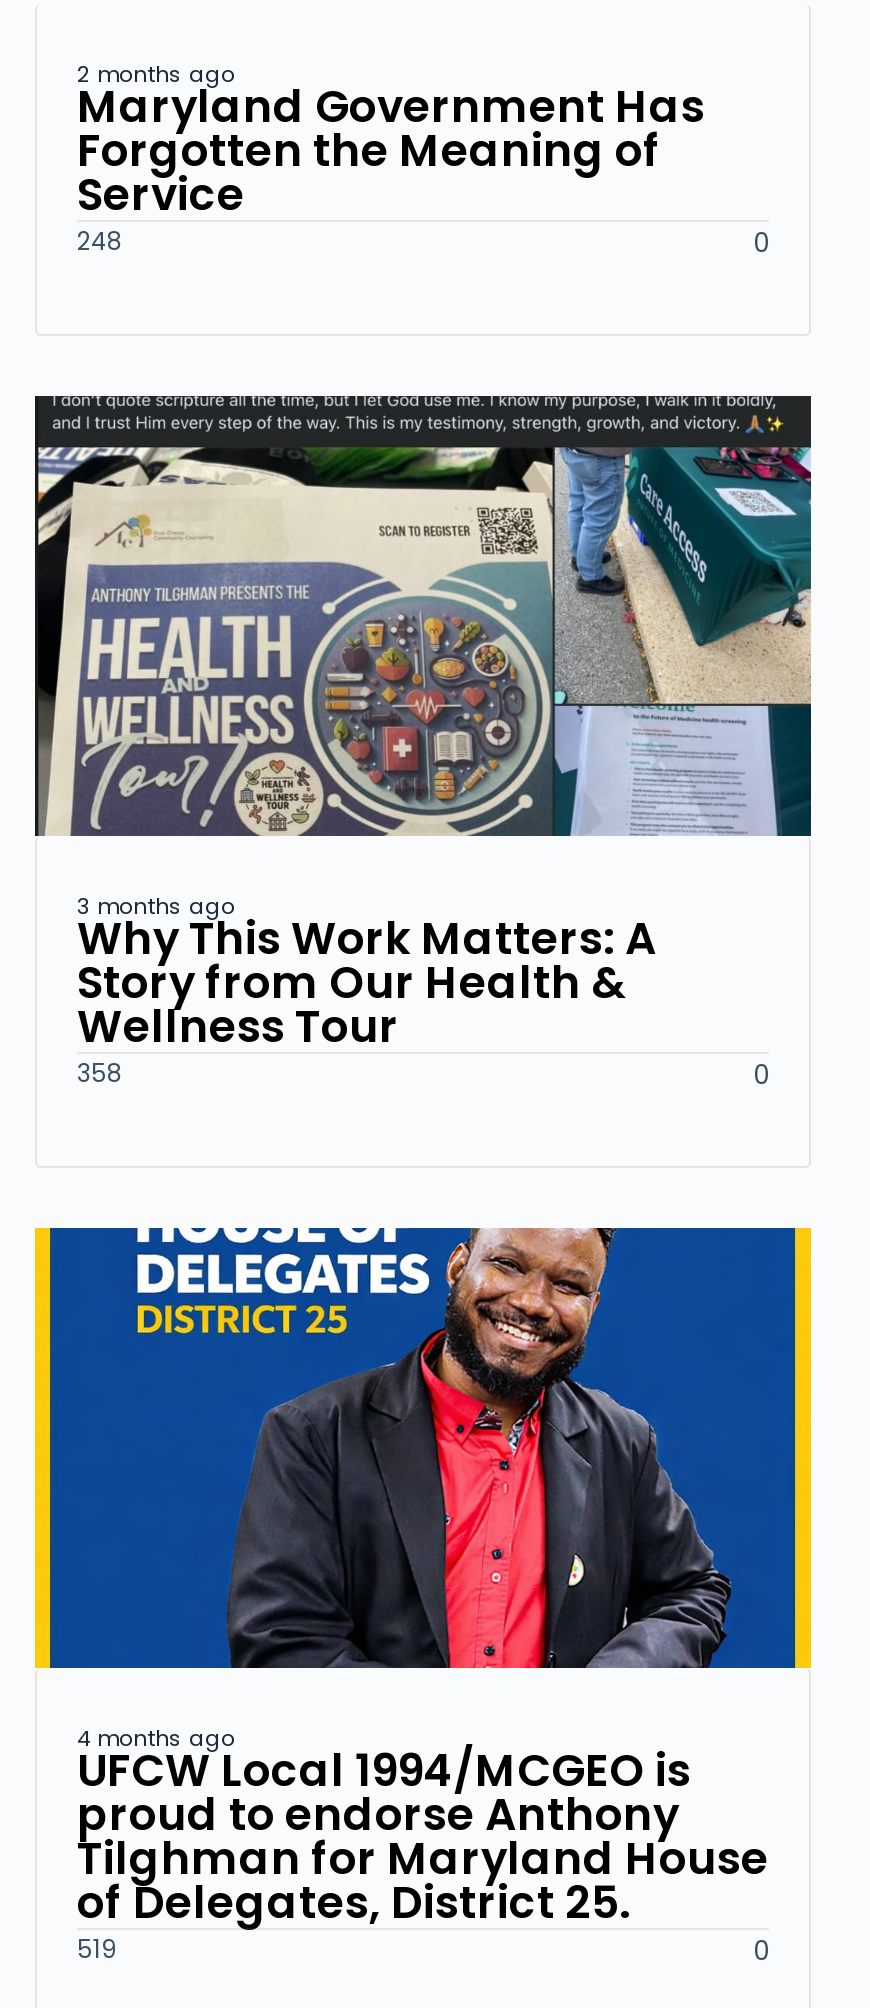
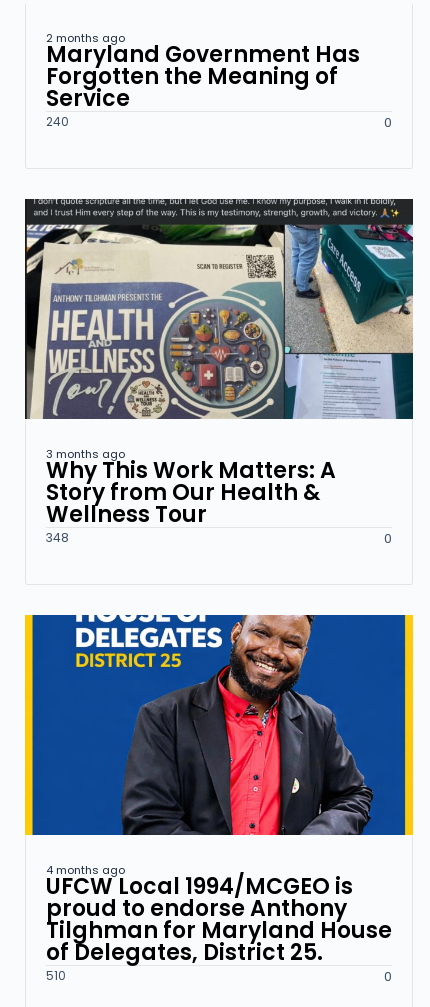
- 248
+ 240

- 358
+ 348

- 519
+ 510
